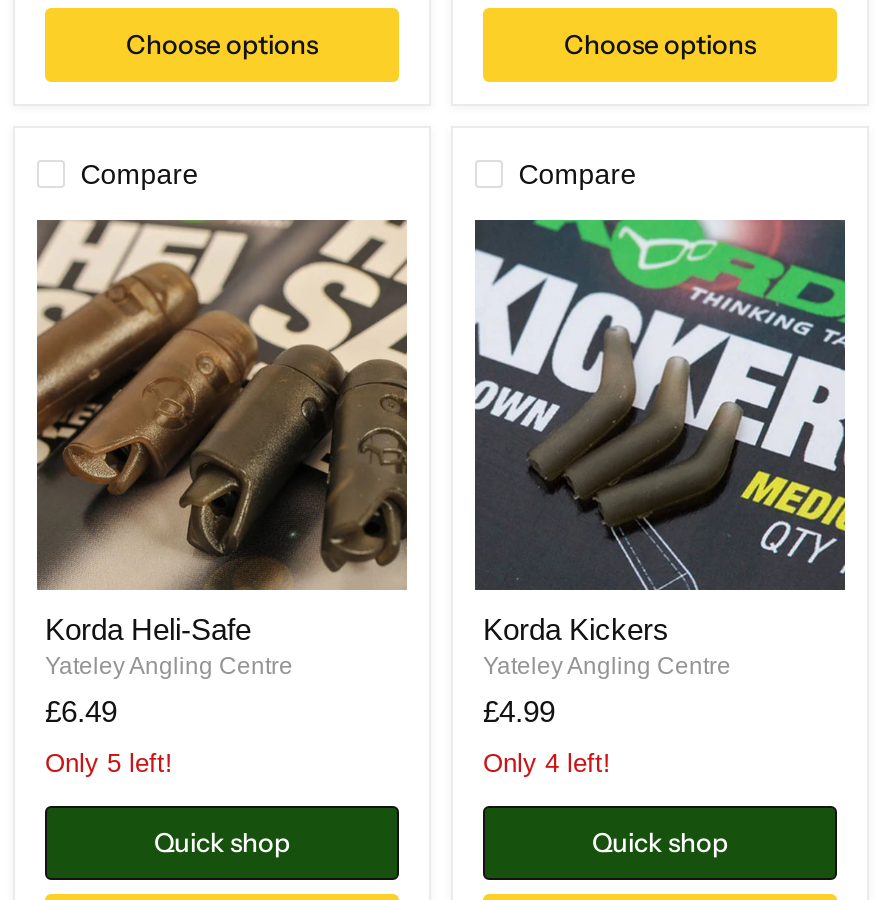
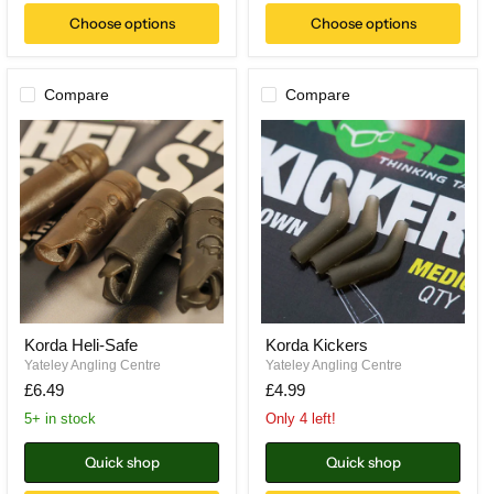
- Only 5 left!
+ 5+ in stock
